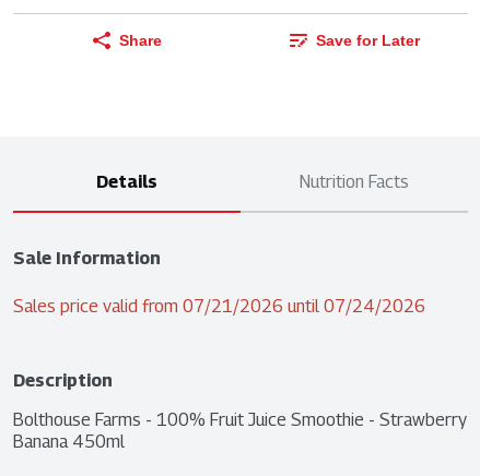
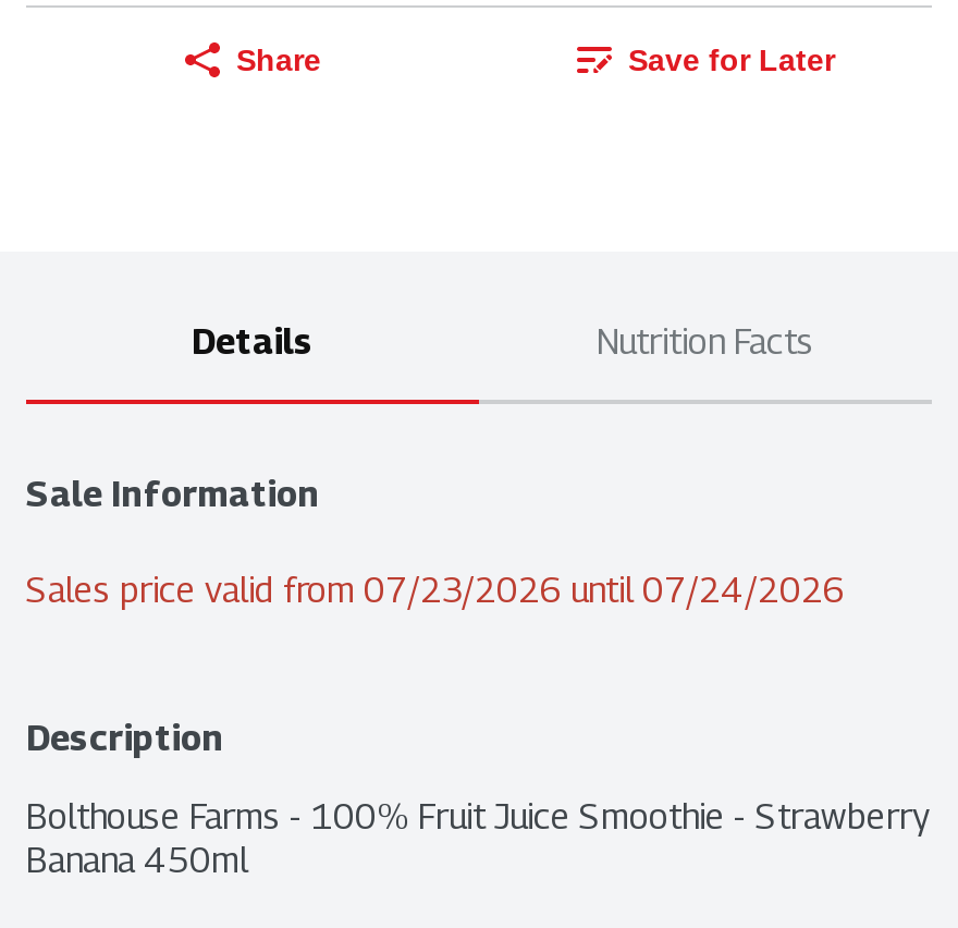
- Sales price valid from 07/21/2026 until 07/24/2026
+ Sales price valid from 07/23/2026 until 07/24/2026
